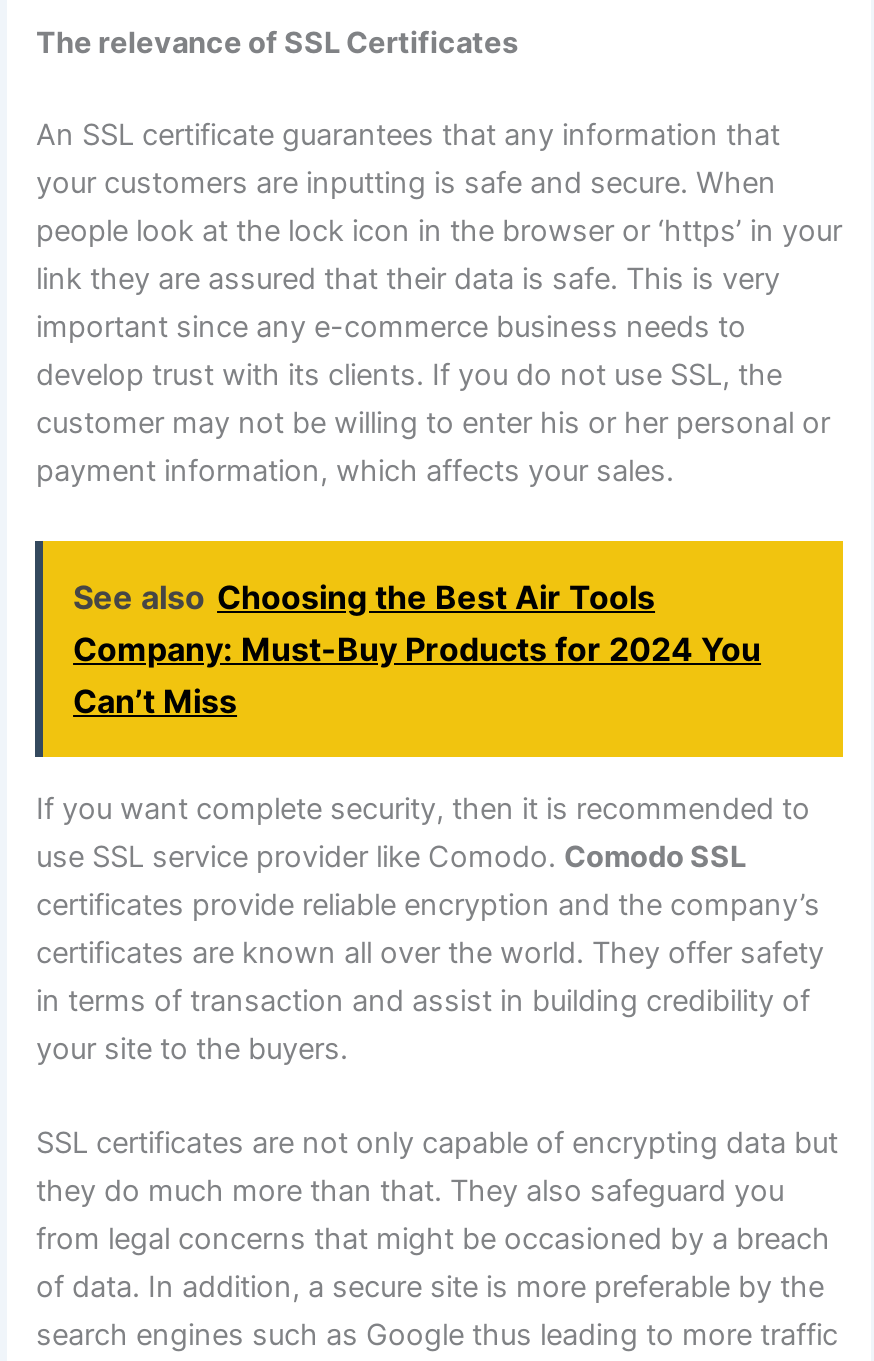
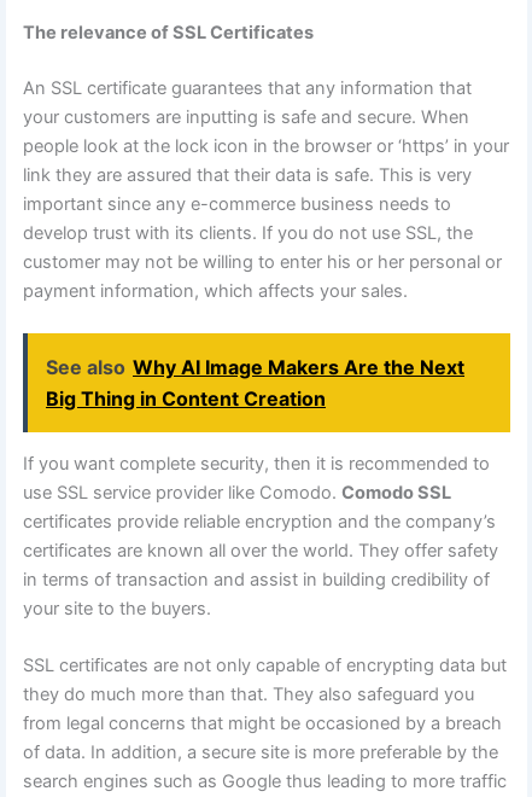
- See also Choosing the Best Air Tools
- Company: Must-Buy Products for 2024 You
- Can’t Miss
+ See also Why AI Image Makers Are the Next
+ Big Thing in Content Creation
